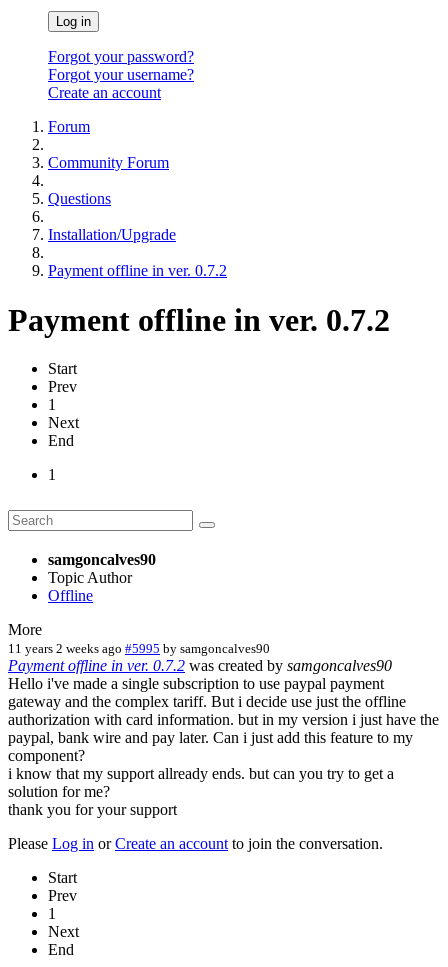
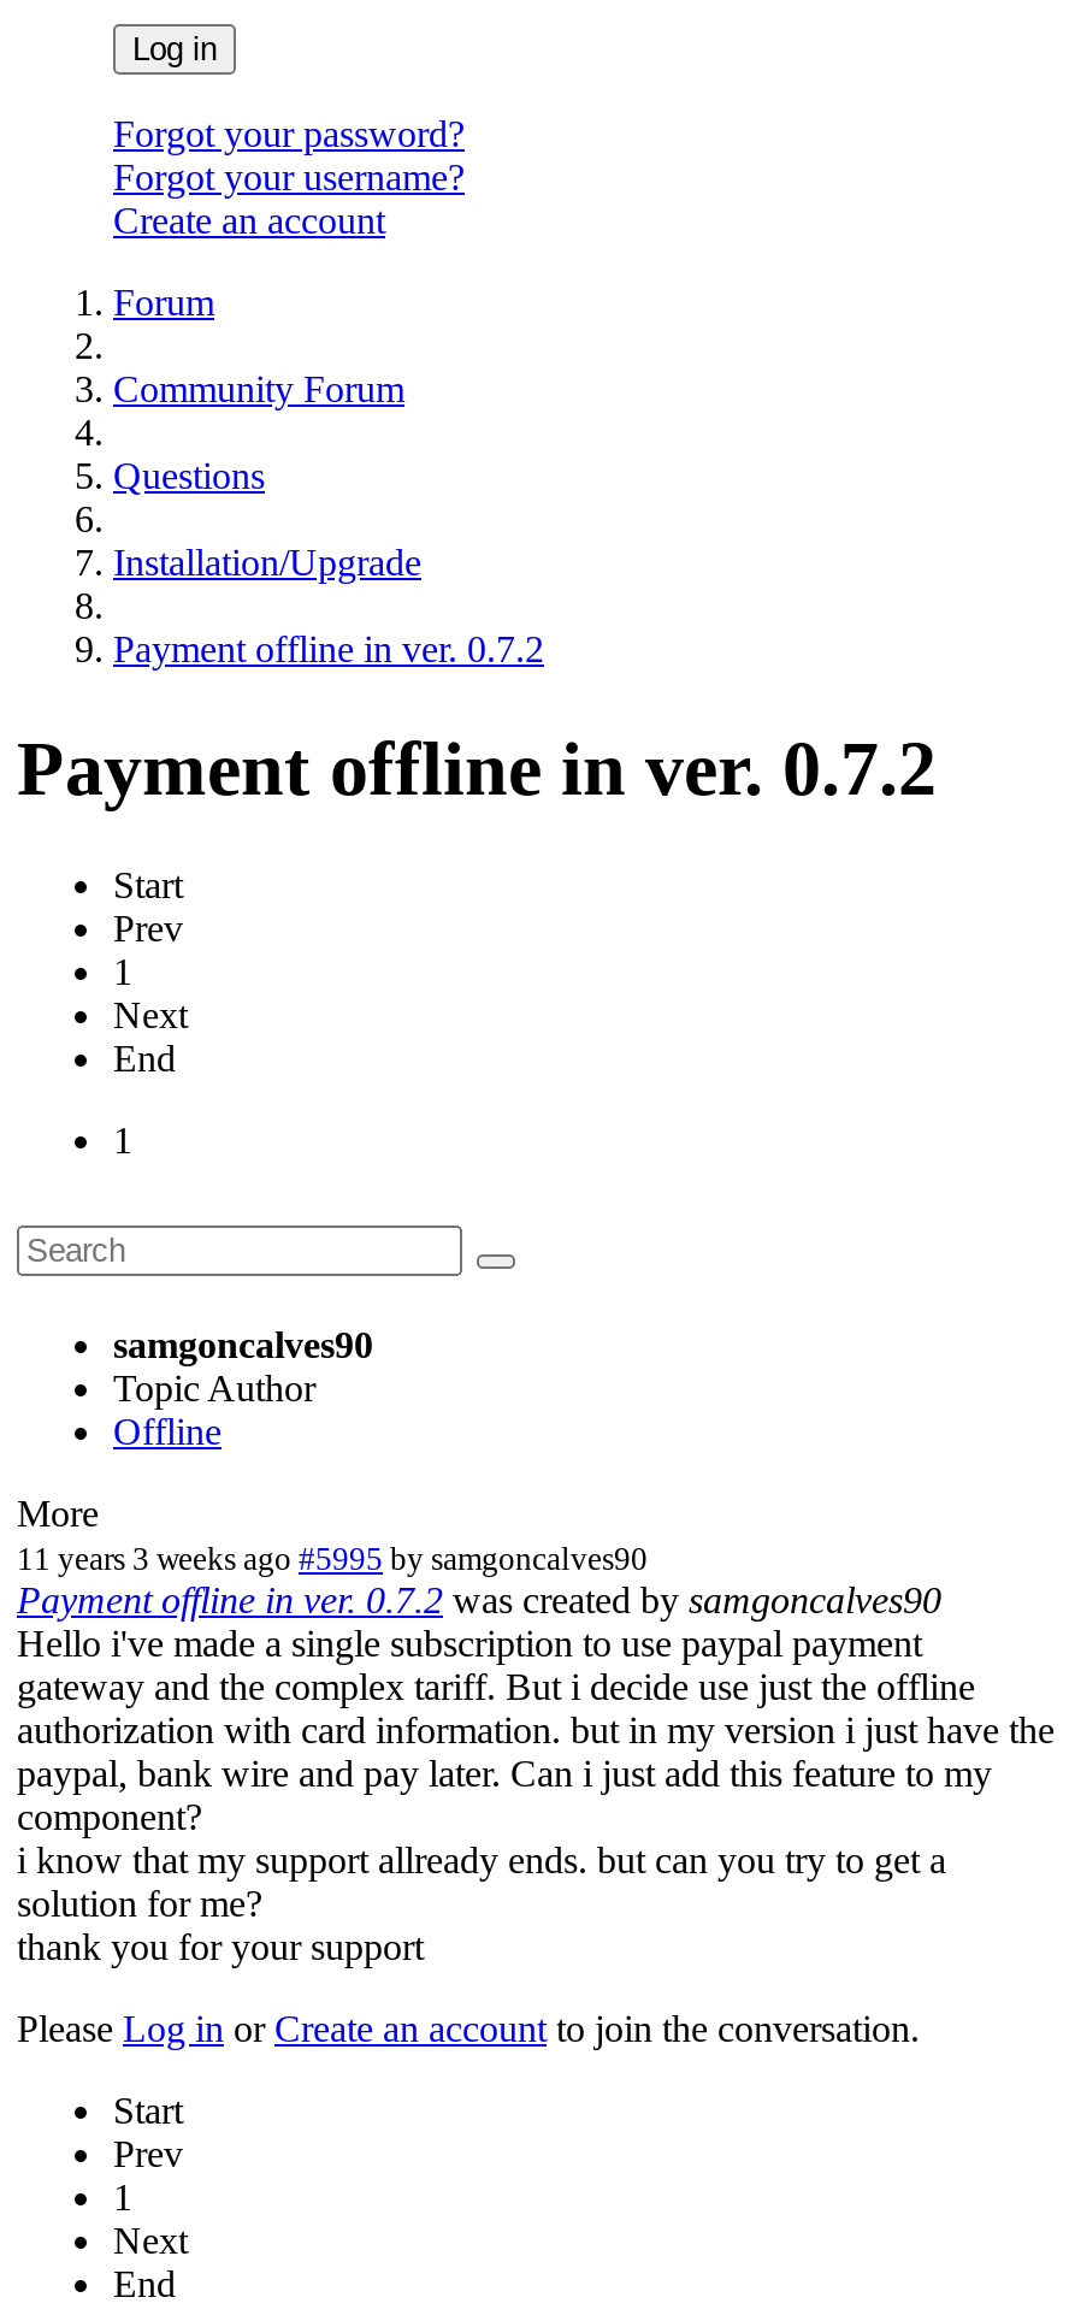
- 11 years 2 weeks ago #5995 by samgoncalves90
+ 11 years 3 weeks ago #5995 by samgoncalves90
